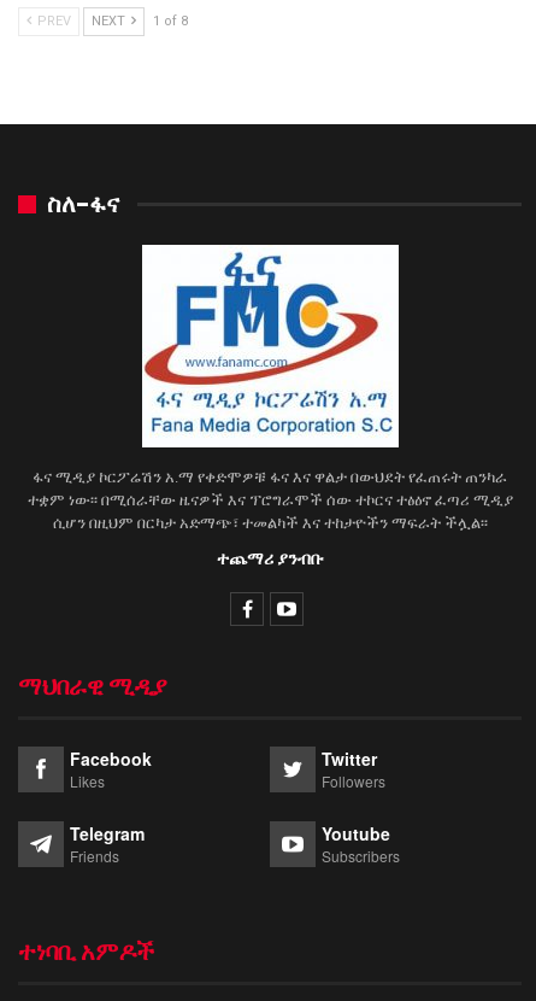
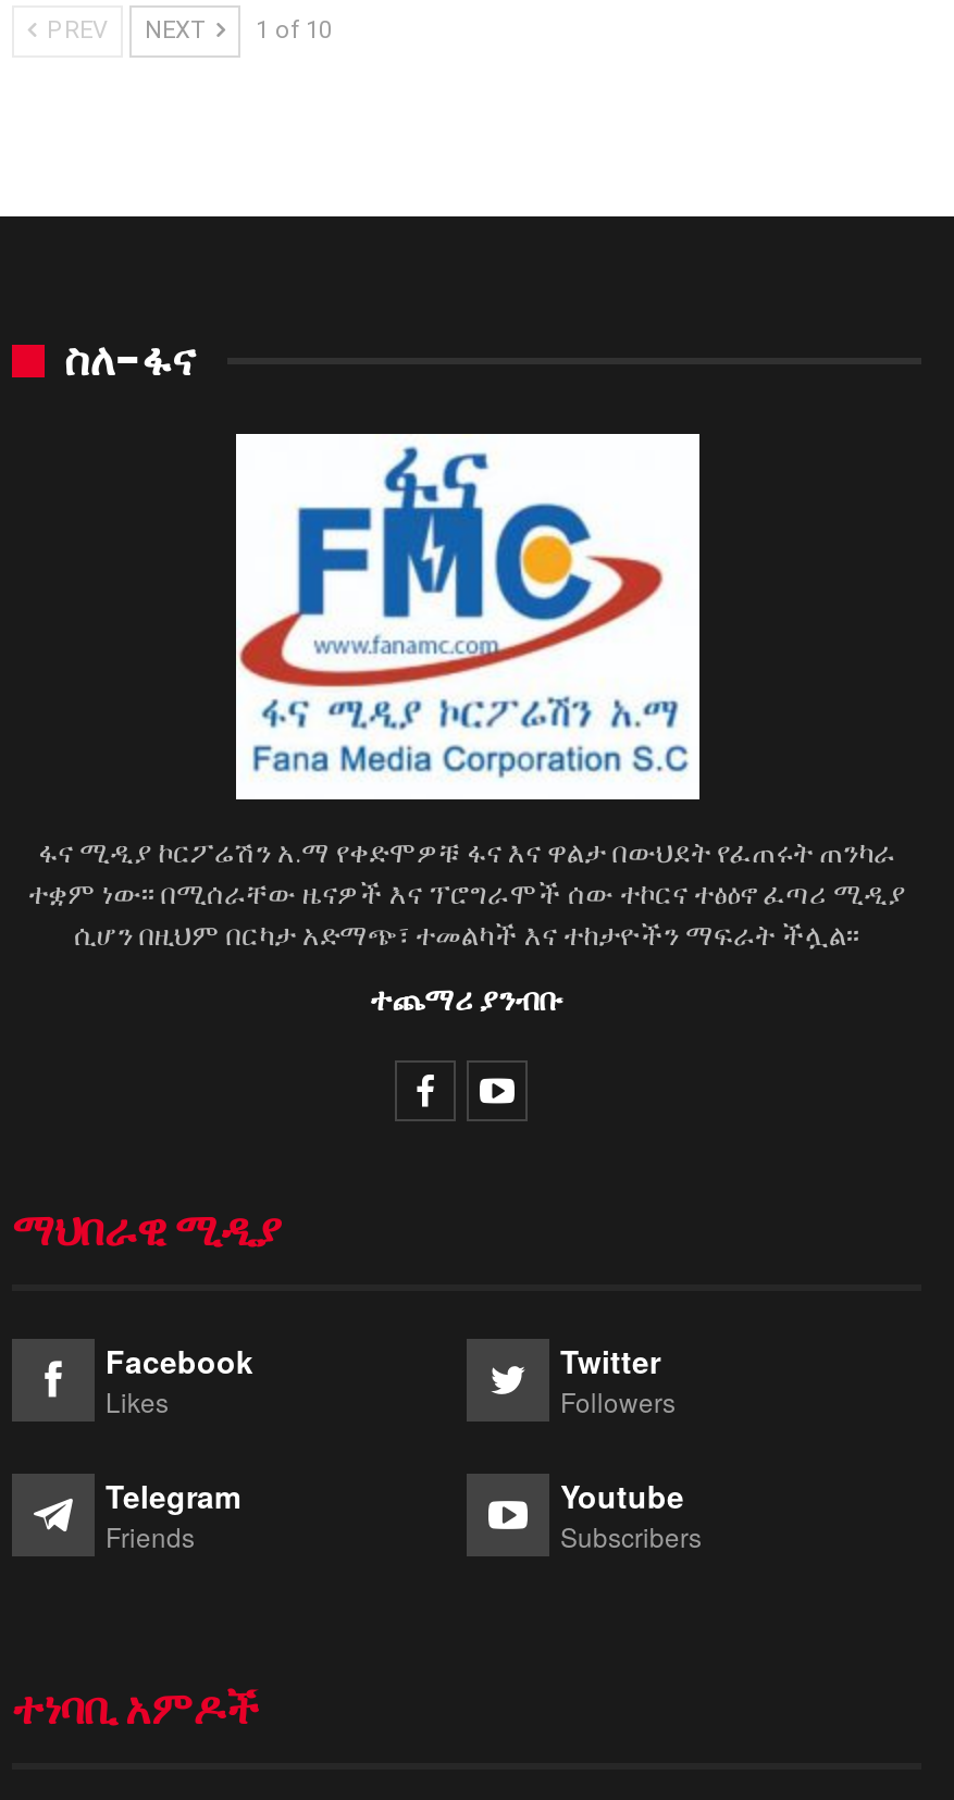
- PREV NEXT 1 of 8
+ PREV NEXT 1 of 10
